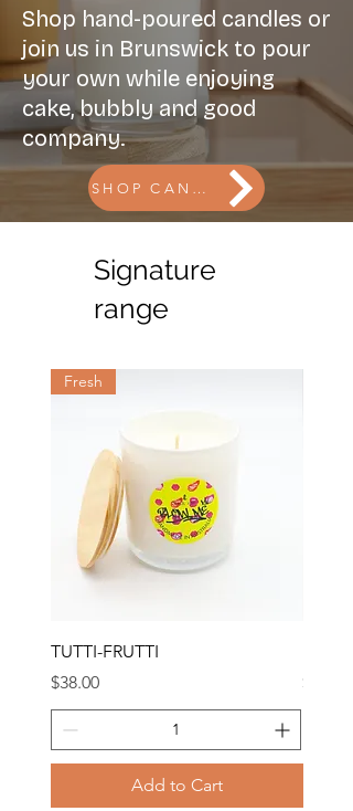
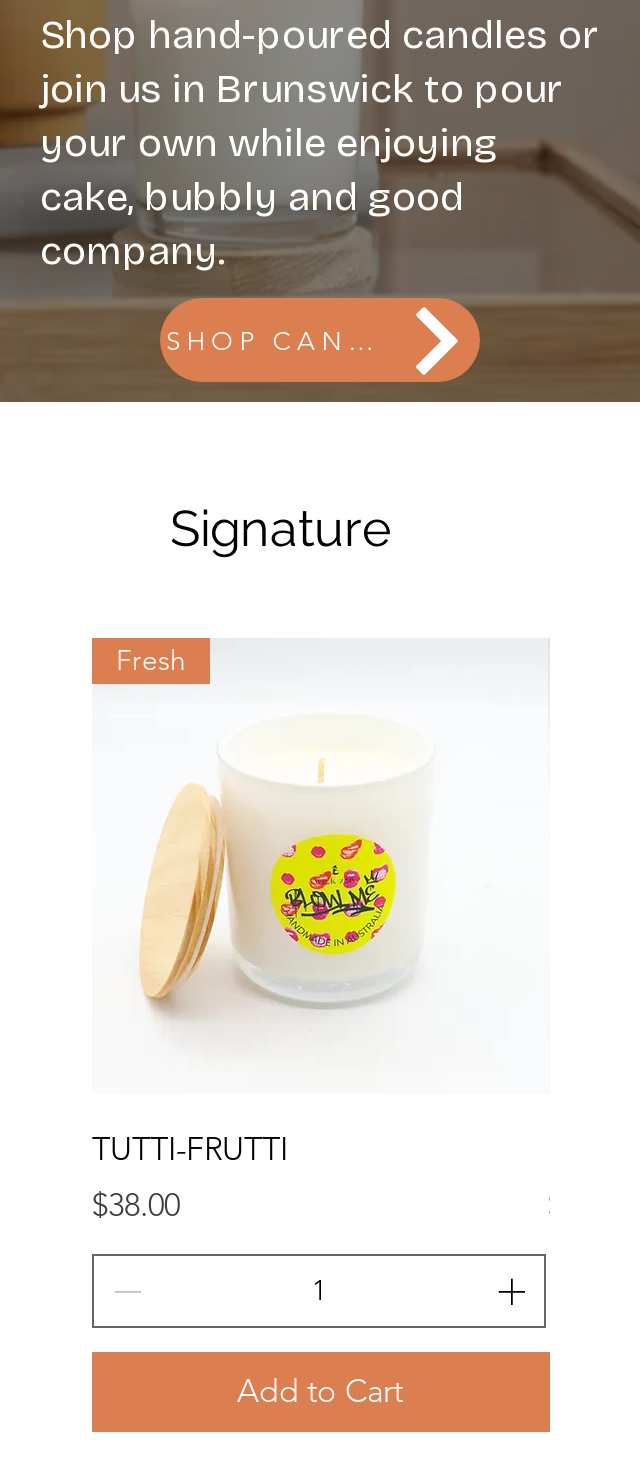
moved down: Signature

- range
